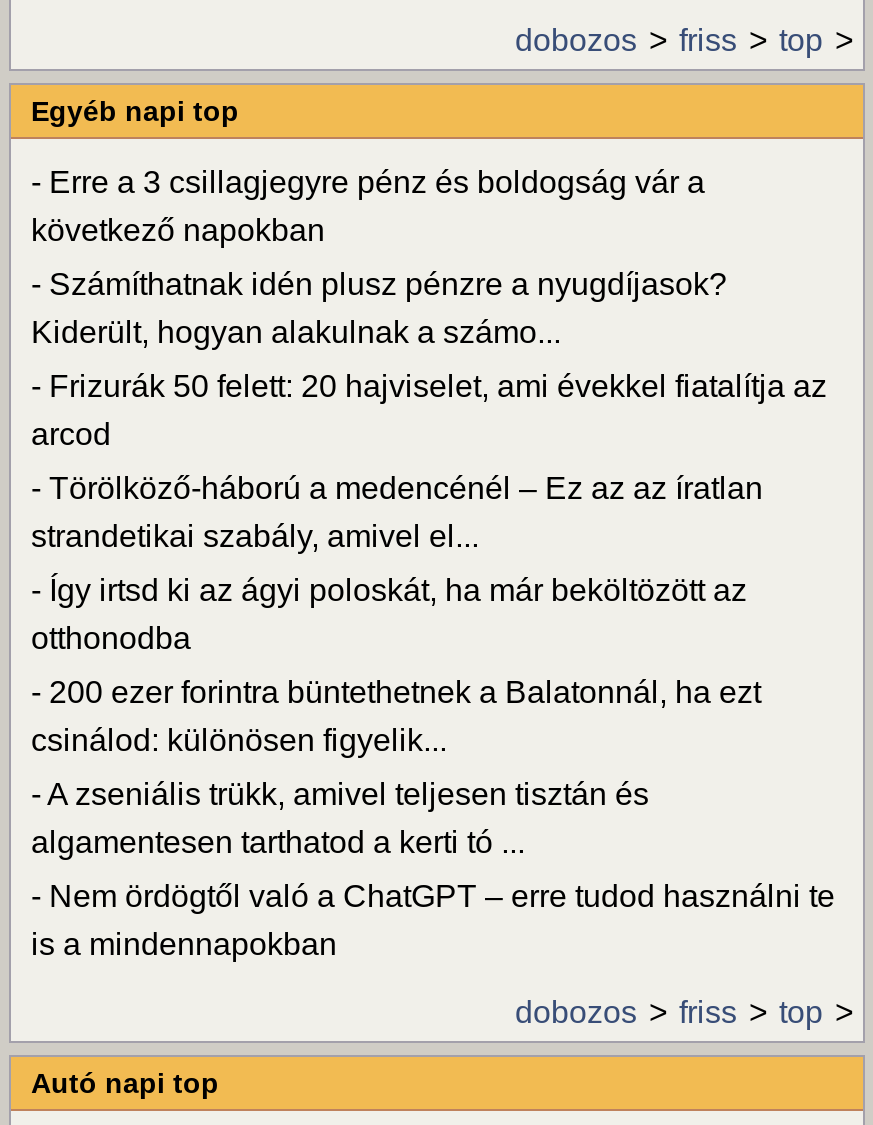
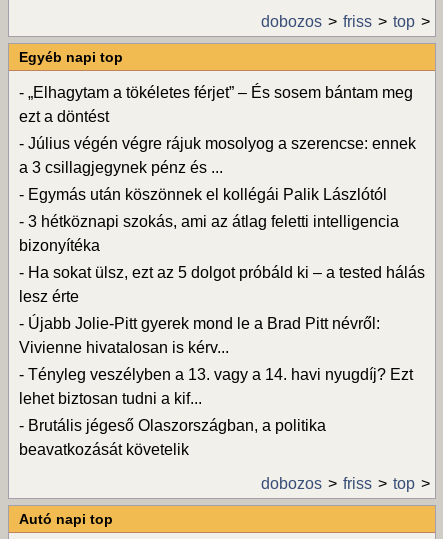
- - Erre a 3 csillagjegyre pénz és boldogság vár a
- következő napokban
+ - „Elhagytam a tökéletes férjet” – És sosem bántam meg
+ ezt a döntést

- - Számíthatnak idén plusz pénzre a nyugdíjasok?
- Kiderült, hogyan alakulnak a számo...
+ - Július végén végre rájuk mosolyog a szerencse: ennek
+ a 3 csillagjegynek pénz és ...

- - Frizurák 50 felett: 20 hajviselet, ami évekkel fiatalítja az
- arcod
+ - Egymás után köszönnek el kollégái Palik Lászlótól

- - Törölköző-háború a medencénél – Ez az az íratlan
- strandetikai szabály, amivel el...
+ - 3 hétköznapi szokás, ami az átlag feletti intelligencia
+ bizonyítéka

- - Így irtsd ki az ágyi poloskát, ha már beköltözött az
- otthonodba
+ - Ha sokat ülsz, ezt az 5 dolgot próbáld ki – a tested hálás
+ lesz érte

- - 200 ezer forintra büntethetnek a Balatonnál, ha ezt
- csinálod: különösen figyelik...
+ - Újabb Jolie-Pitt gyerek mond le a Brad Pitt névről:
+ Vivienne hivatalosan is kérv...

- - A zseniális trükk, amivel teljesen tisztán és
- algamentesen tarthatod a kerti tó ...
+ - Tényleg veszélyben a 13. vagy a 14. havi nyugdíj? Ezt
+ lehet biztosan tudni a kif...

- - Nem ördögtől való a ChatGPT – erre tudod használni te
- is a mindennapokban
+ - Brutális jégeső Olaszországban, a politika
+ beavatkozását követelik
